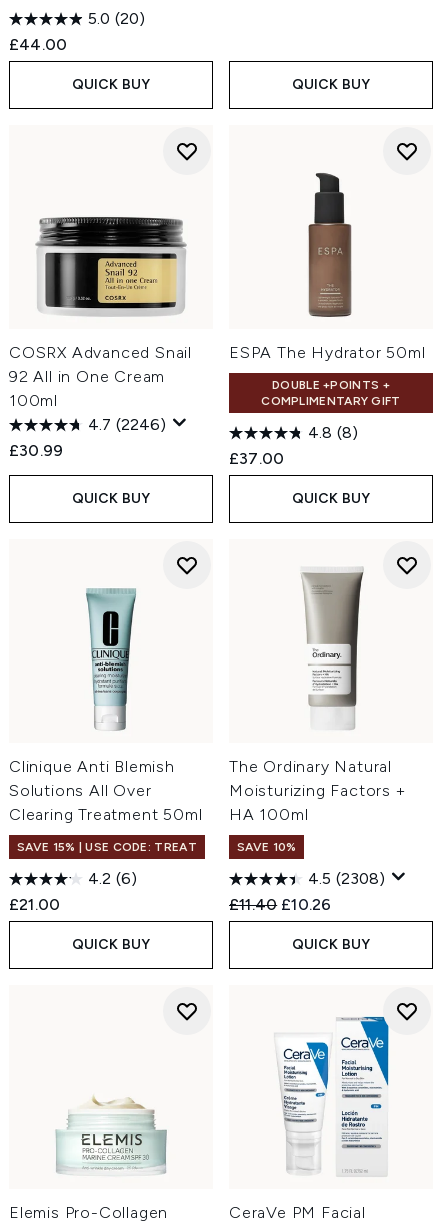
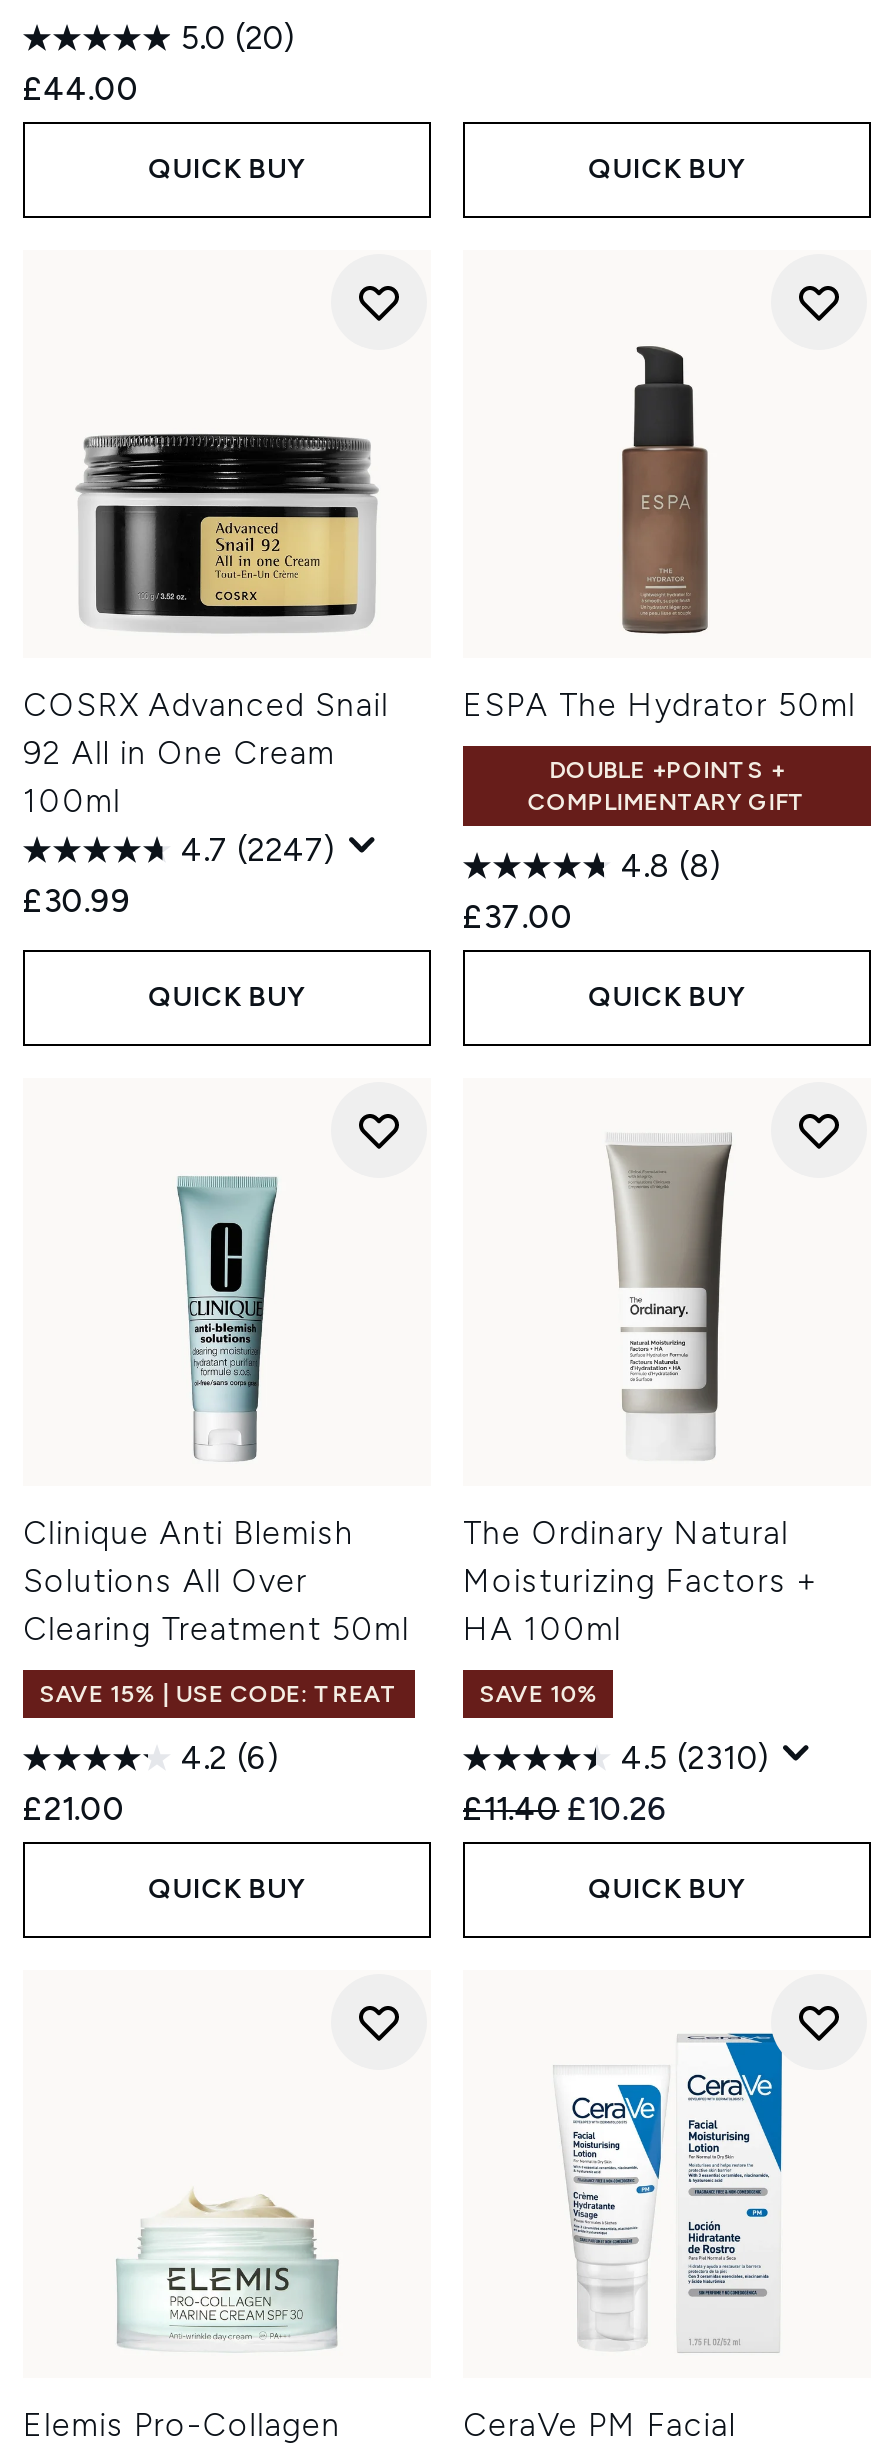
- 4.7 (2246)
+ 4.7 (2247)

- 4.5 (2308)
+ 4.5 (2310)
